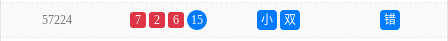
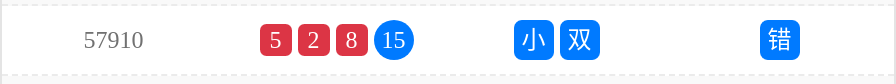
- 57224
+ 57910

- 7
+ 5

- 6
+ 8
